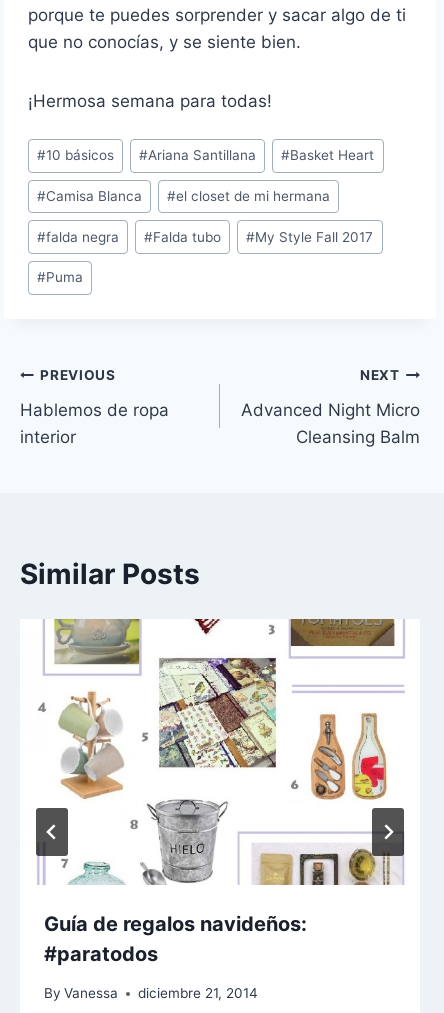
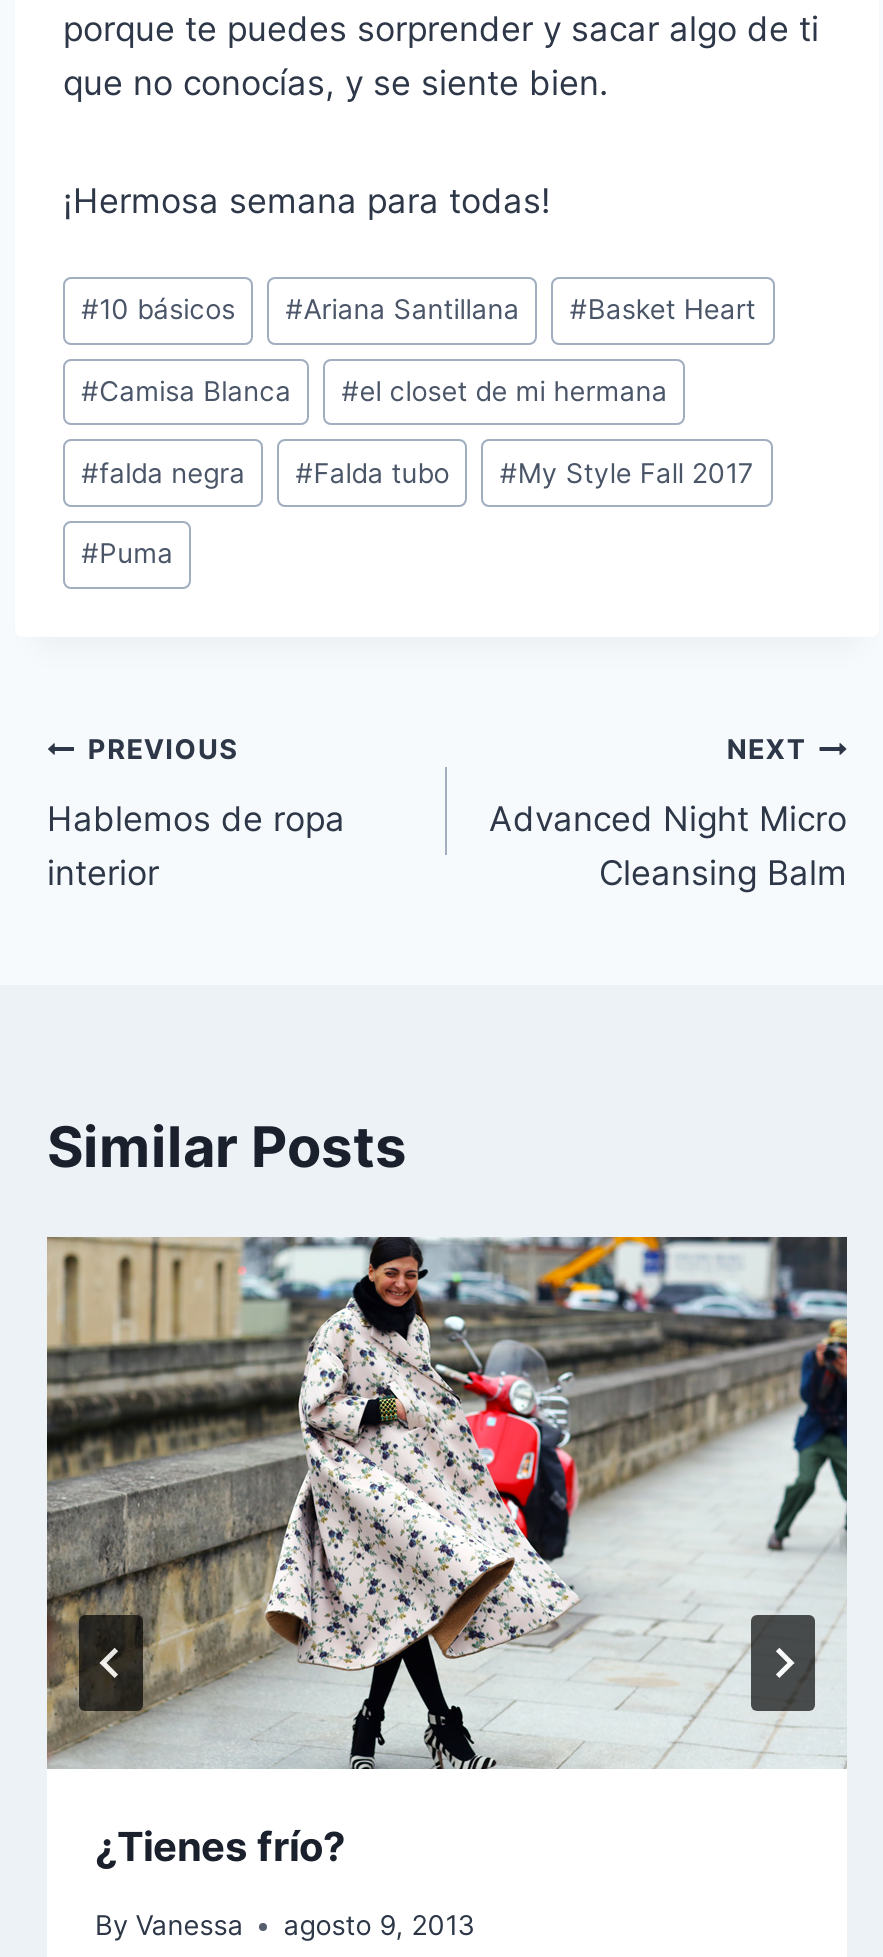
- [image]
- Guía de regalos navideños:
- #paratodos
+ [image]
+ ¿Tienes frío?

- By Vanessa diciembre 21, 2014
+ By Vanessa agosto 9, 2013
